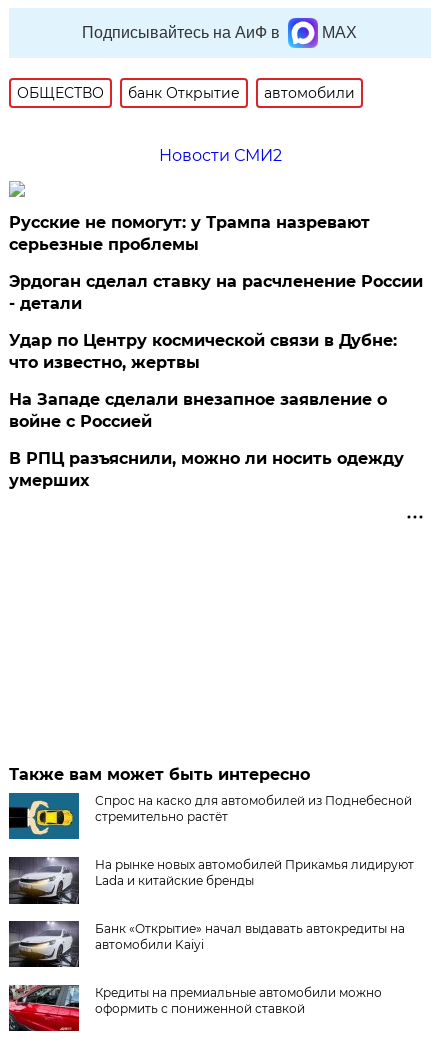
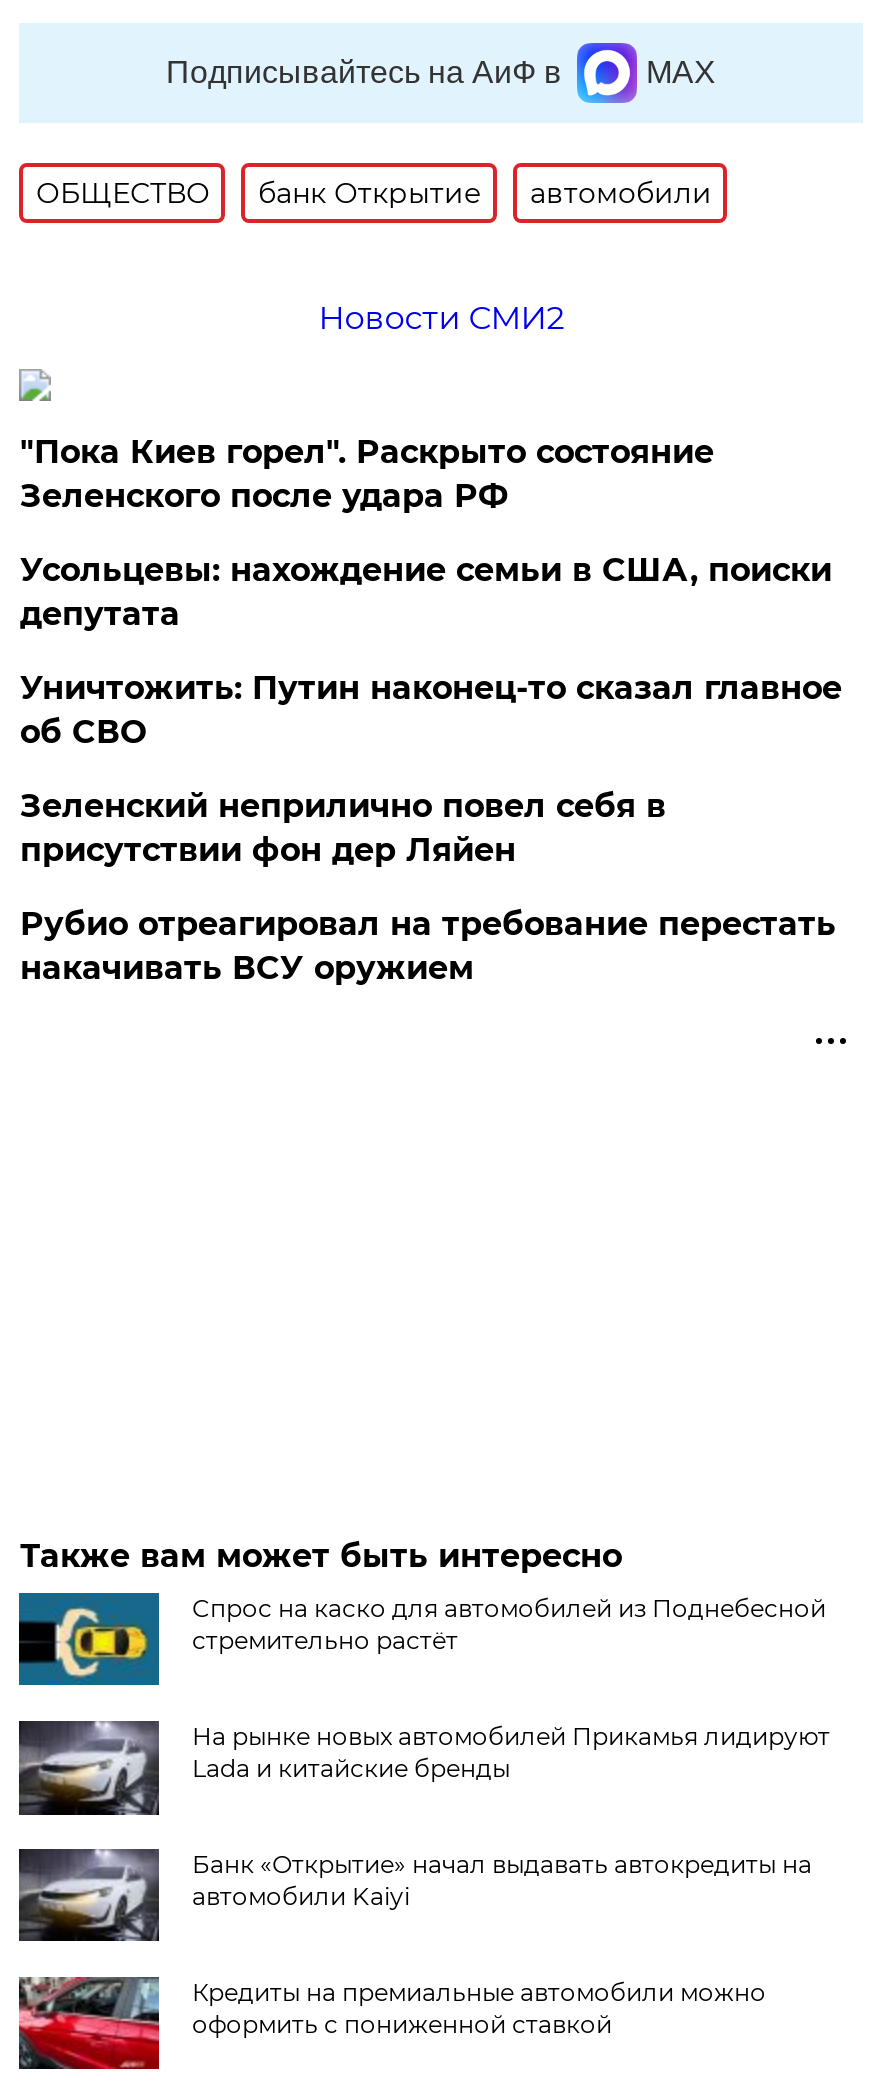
- Русские не помогут: у Трампа назревают
- серьезные проблемы
+ "Пока Киев горел". Раскрыто состояние
+ Зеленского после удара РФ

- Эрдоган сделал ставку на расчленение России
- - детали
+ Усольцевы: нахождение семьи в США, поиски
+ депутата

- Удар по Центру космической связи в Дубне:
- что известно, жертвы
+ Уничтожить: Путин наконец-то сказал главное
+ об СВО

- На Западе сделали внезапное заявление о
- войне с Россией
+ Зеленский неприлично повел cебя в
+ присутствии фон дер Ляйен

- В РПЦ разъяснили, можно ли носить одежду
- умерших
+ Рубио отреагировал на требование перестать
+ накачивать ВСУ оружием
